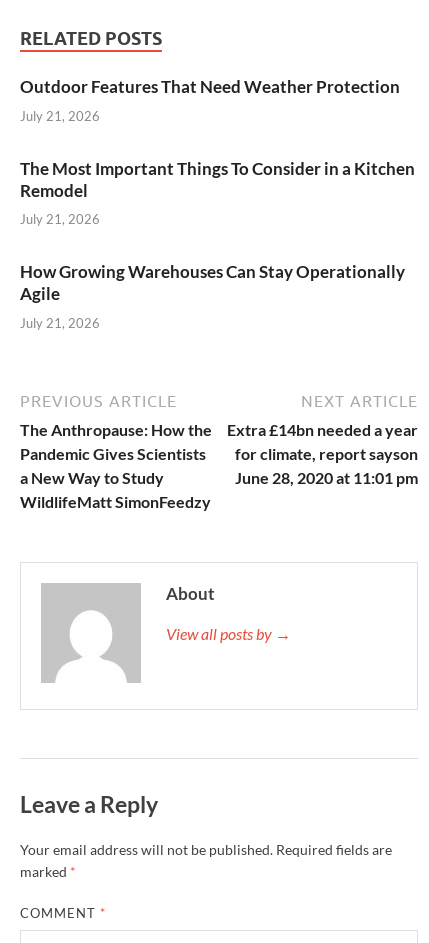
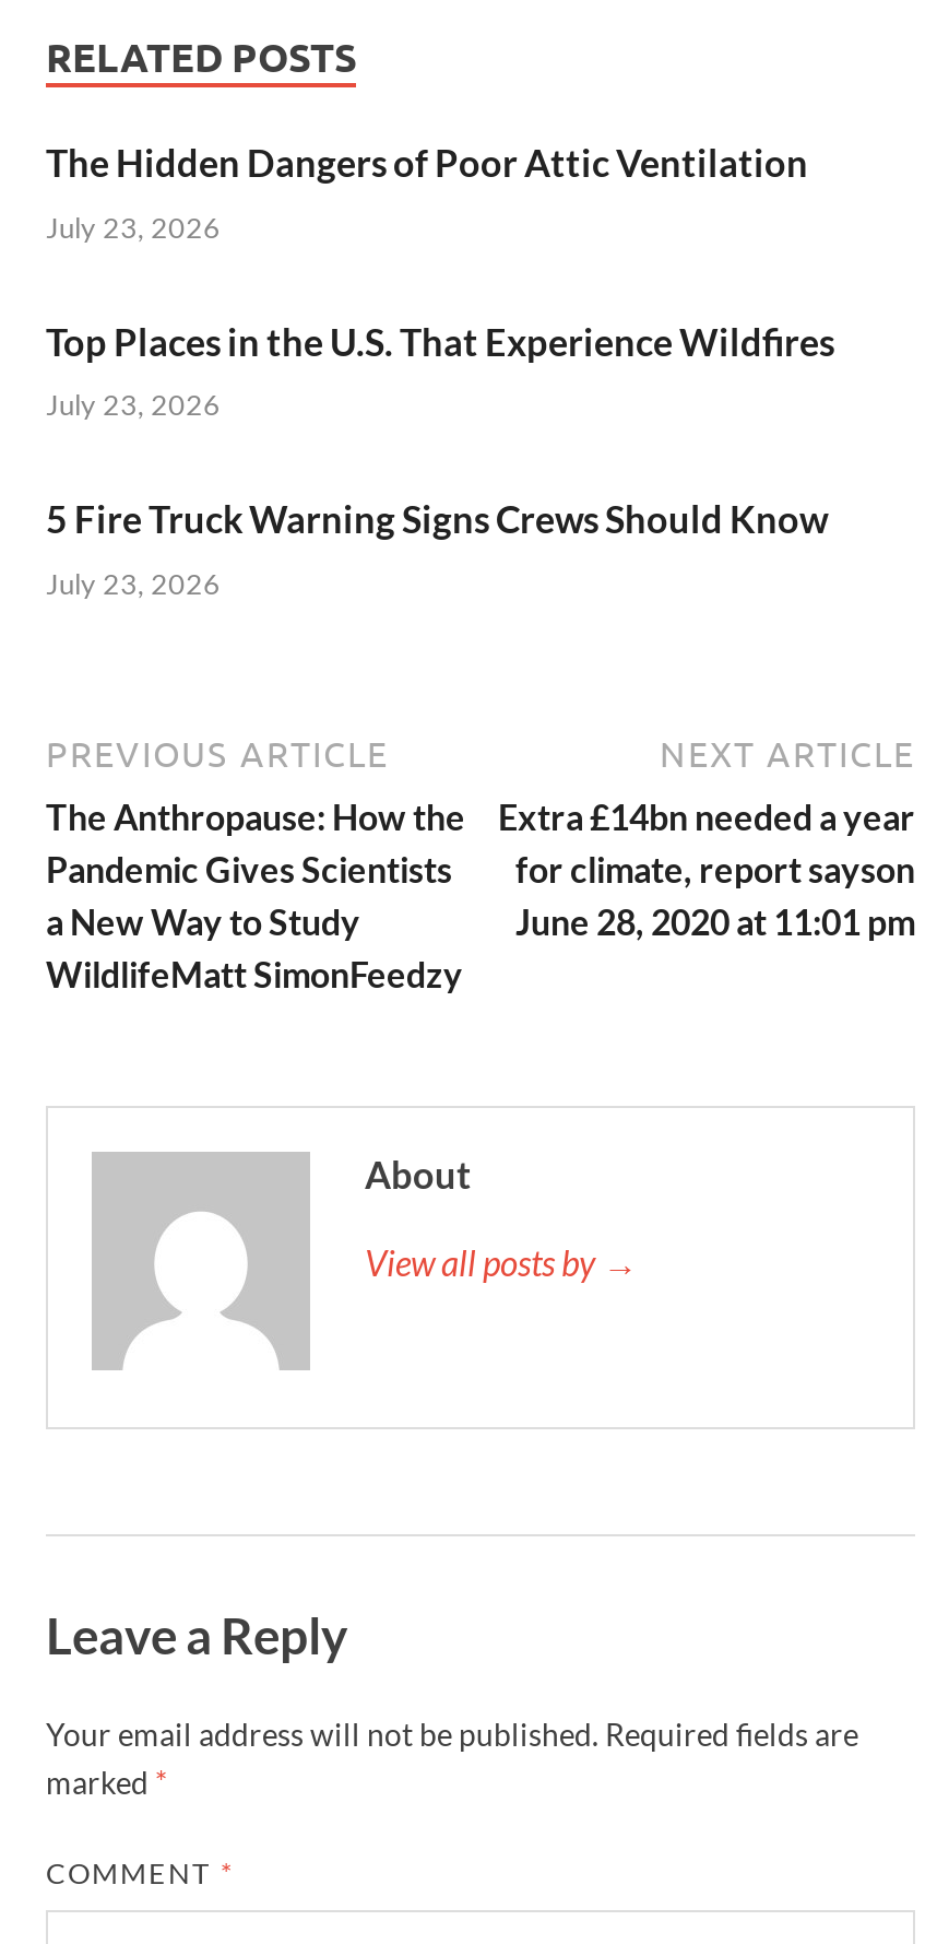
- Outdoor Features That Need Weather Protection
+ The Hidden Dangers of Poor Attic Ventilation

- July 21, 2026
+ July 23, 2026

- The Most Important Things To Consider in a Kitchen
- Remodel
+ Top Places in the U.S. That Experience Wildfires

- July 21, 2026
+ July 23, 2026

- How Growing Warehouses Can Stay Operationally
- Agile
+ 5 Fire Truck Warning Signs Crews Should Know

- July 21, 2026
+ July 23, 2026
